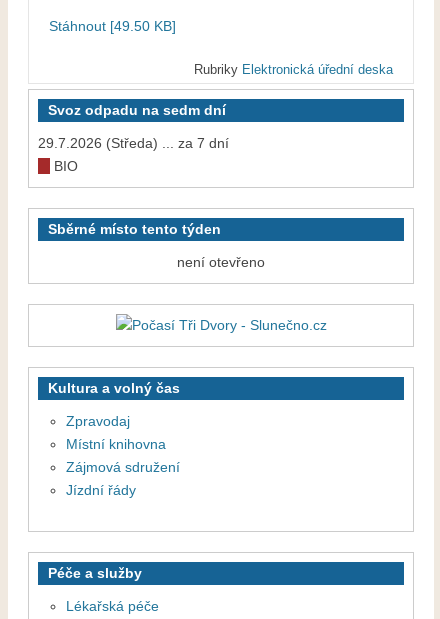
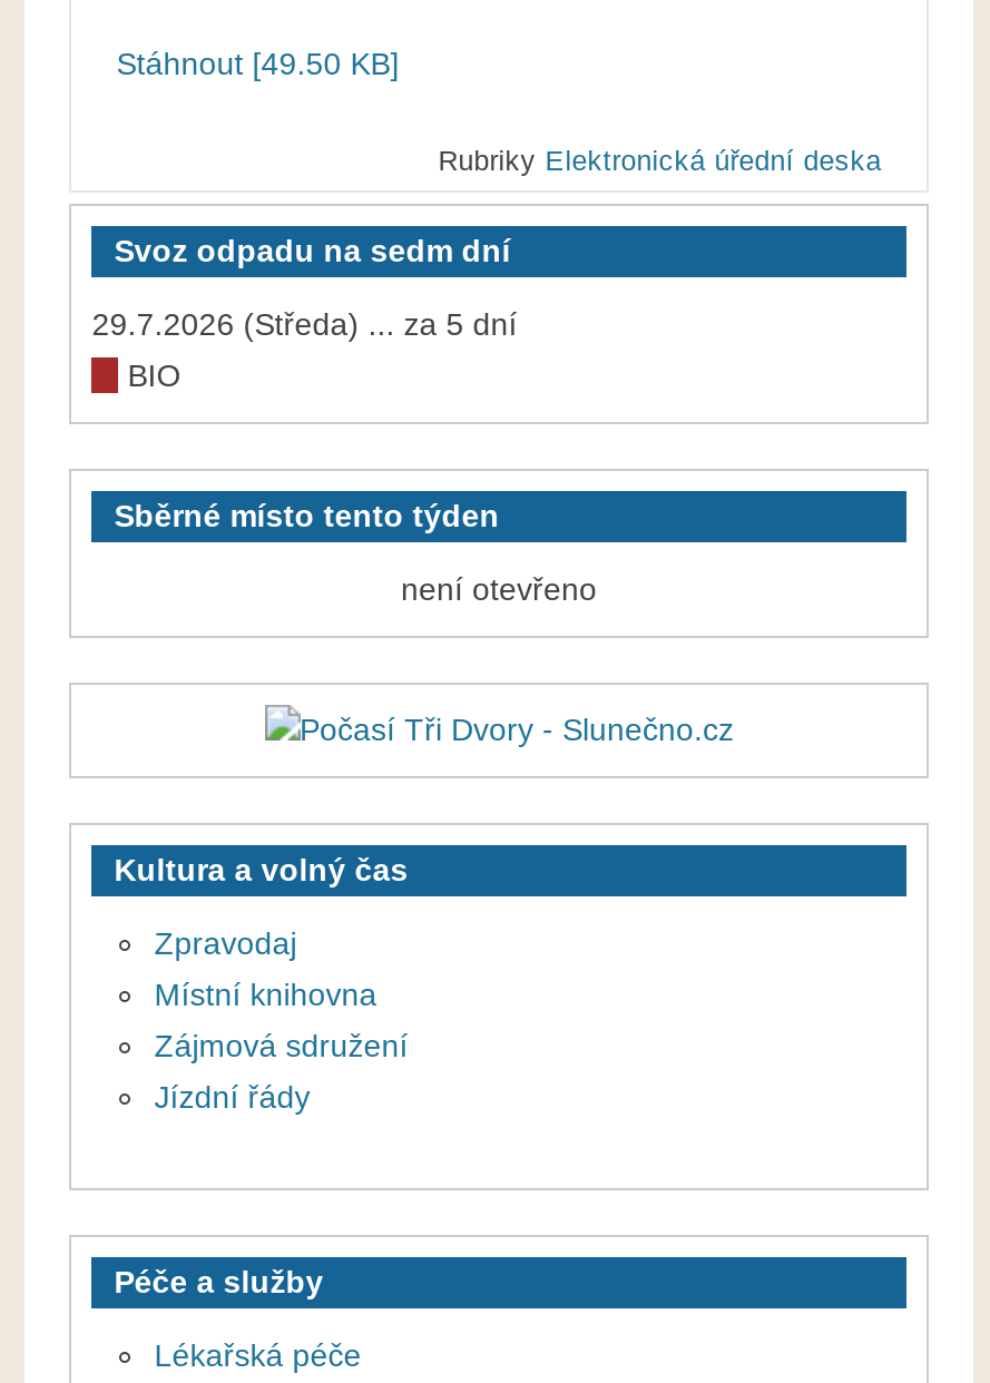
- 29.7.2026 (Středa) ... za 7 dní
+ 29.7.2026 (Středa) ... za 5 dní
